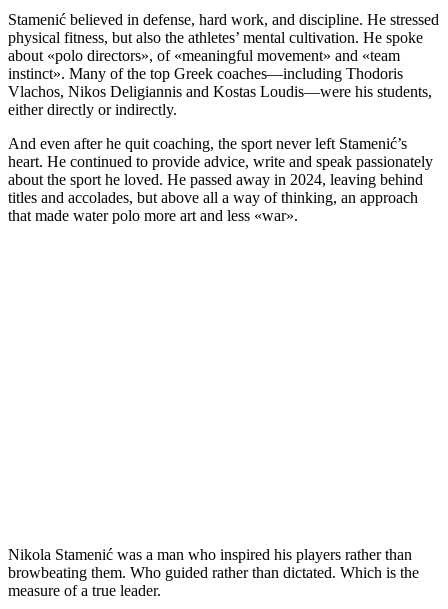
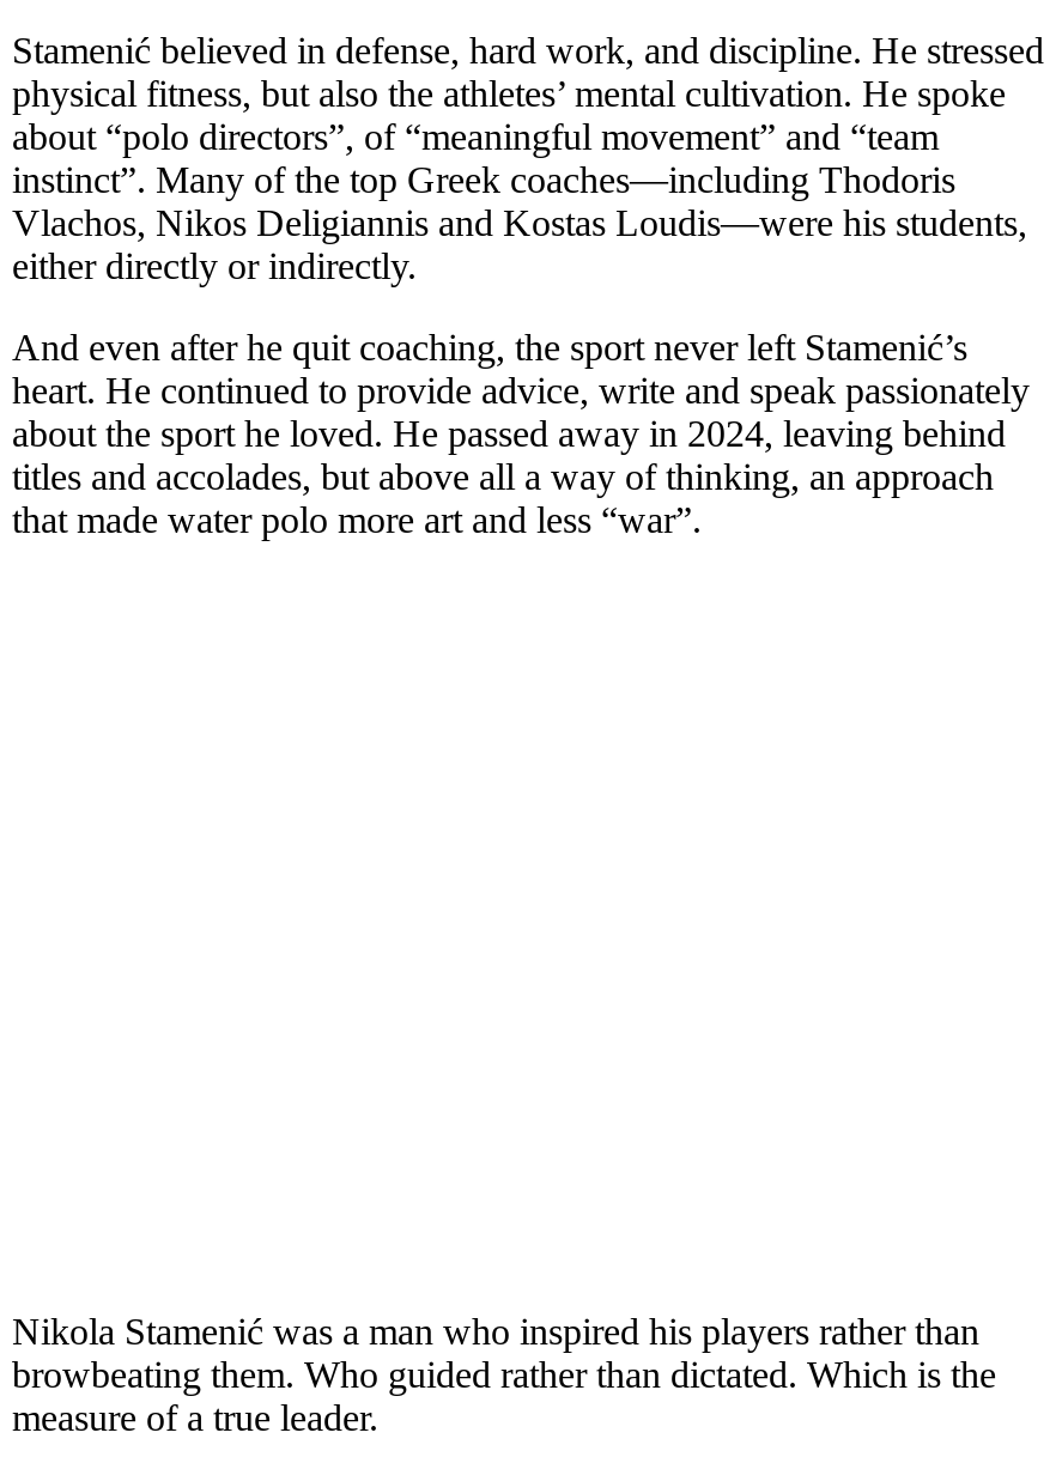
- about «polo directors», of «meaningful movement» and «team
+ about “polo directors”, of “meaningful movement” and “team

- instinct». Many of the top Greek coaches—including Thodoris
+ instinct”. Many of the top Greek coaches—including Thodoris

- that made water polo more art and less «war».
+ that made water polo more art and less “war”.
